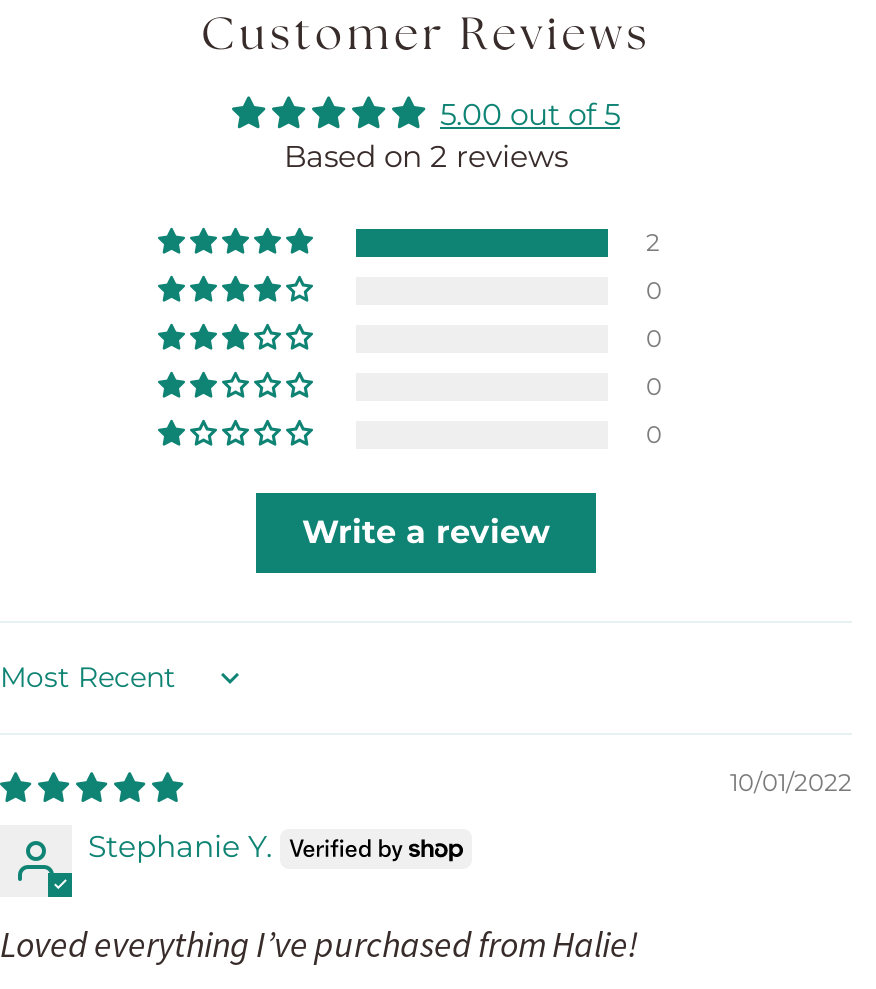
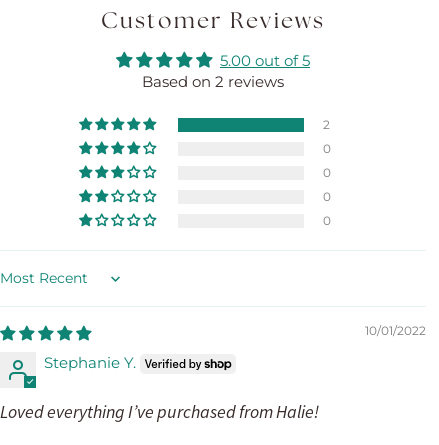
- Write a review
